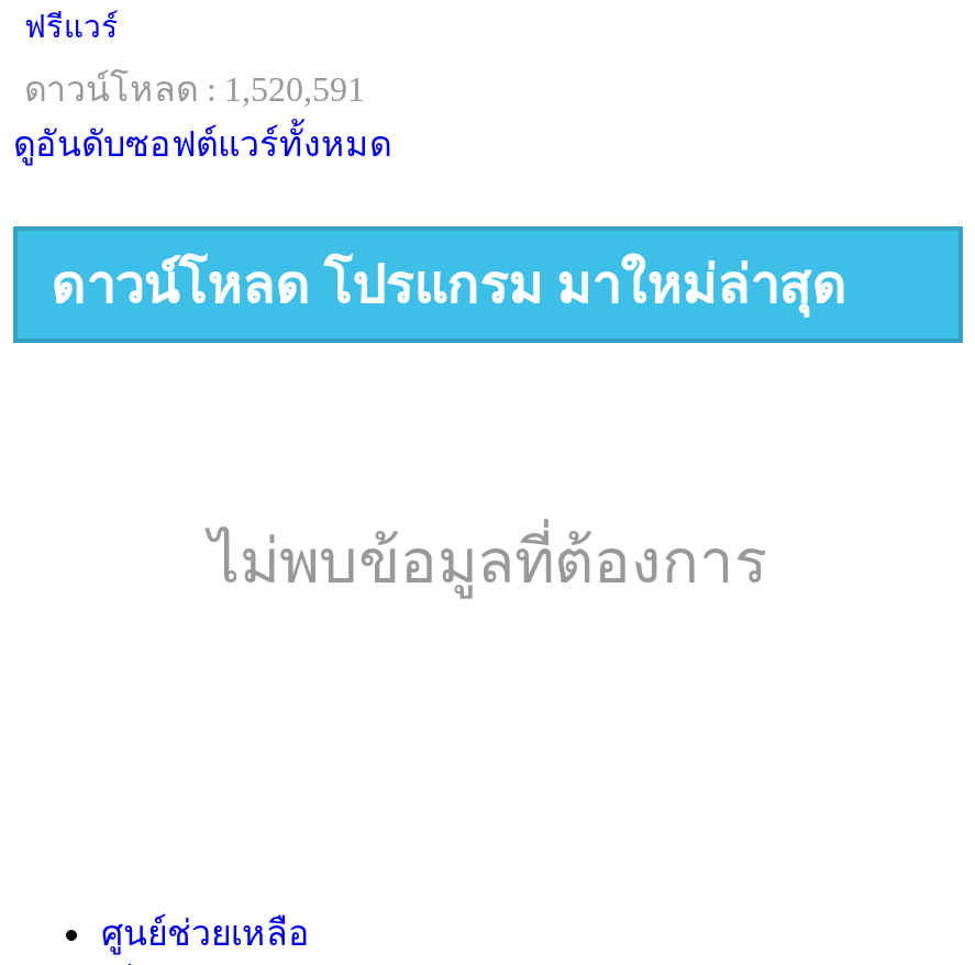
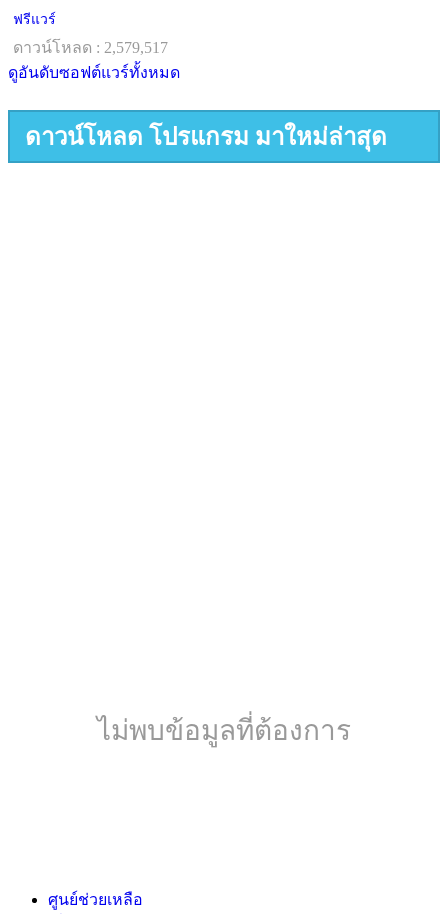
- ดาวน์โหลด : 1,520,591
+ ดาวน์โหลด : 2,579,517
